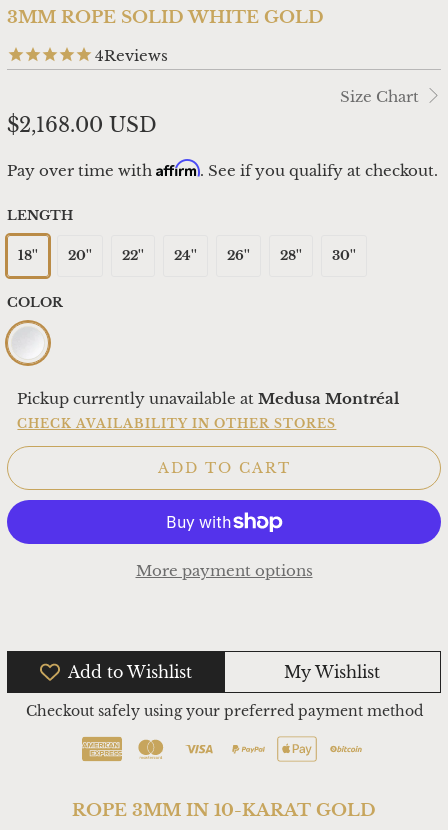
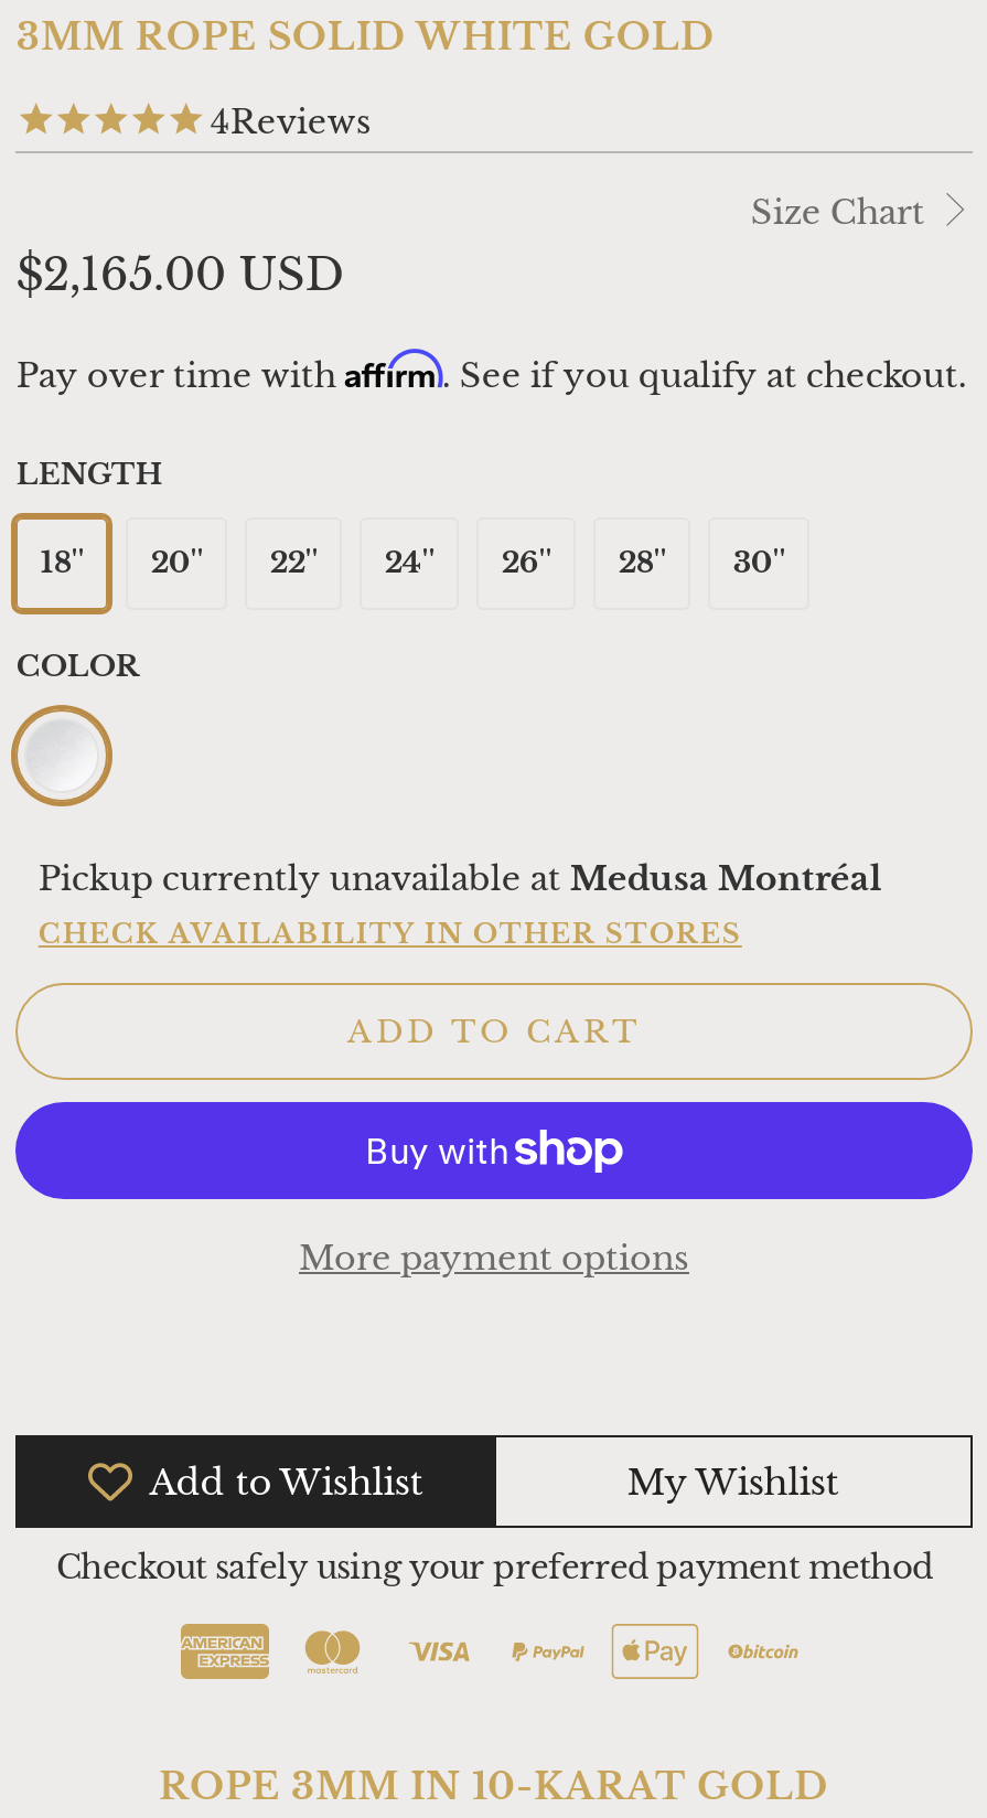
- $2,168.00 USD
+ $2,165.00 USD
